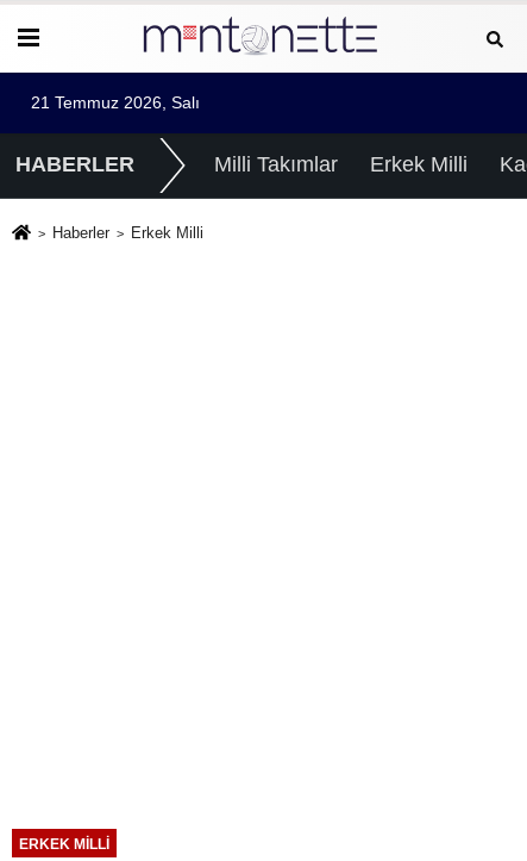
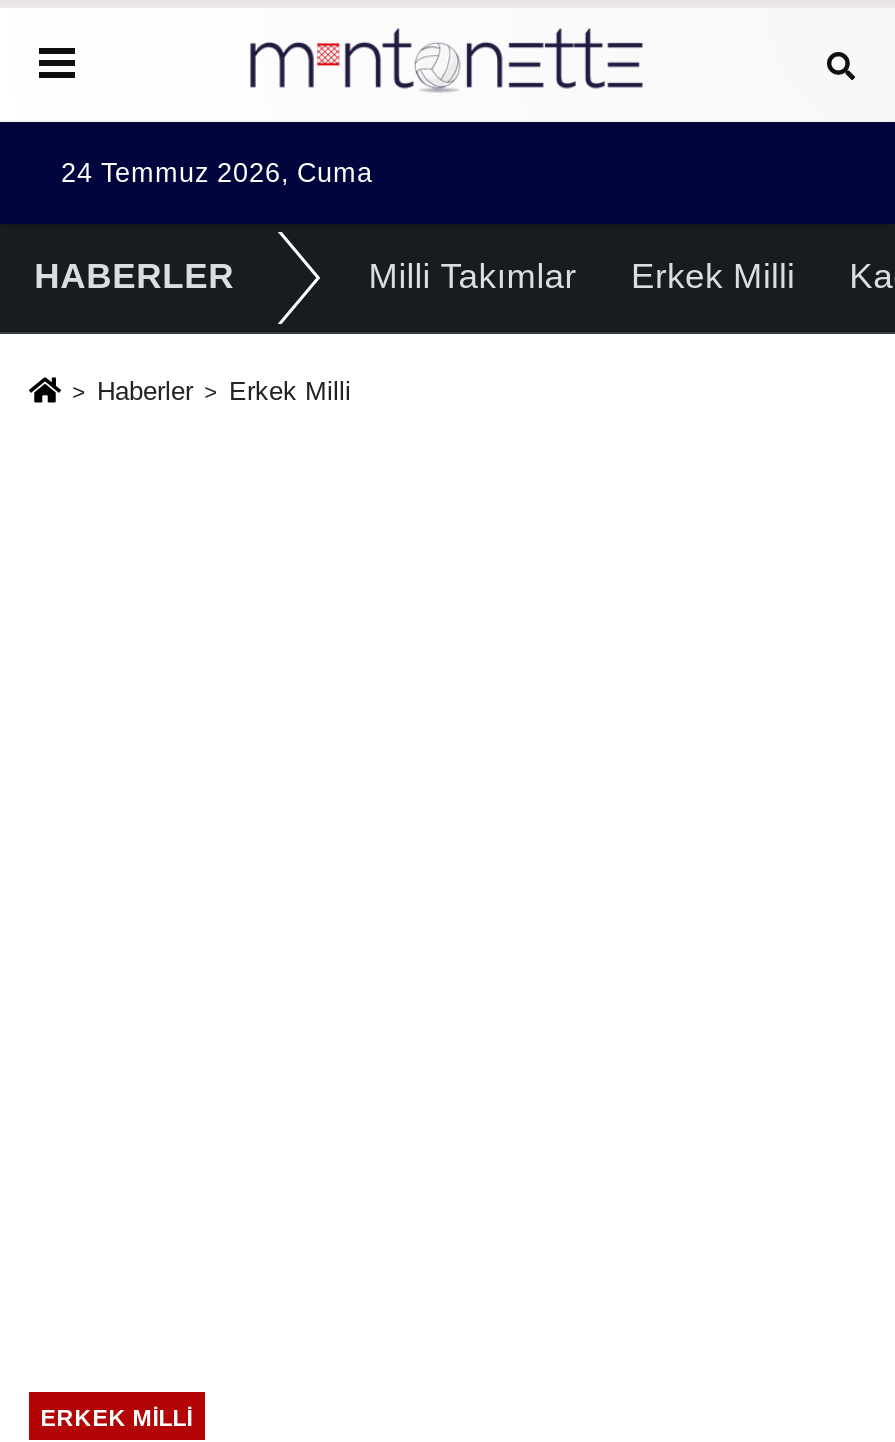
- 21 Temmuz 2026, Salı
+ 24 Temmuz 2026, Cuma
